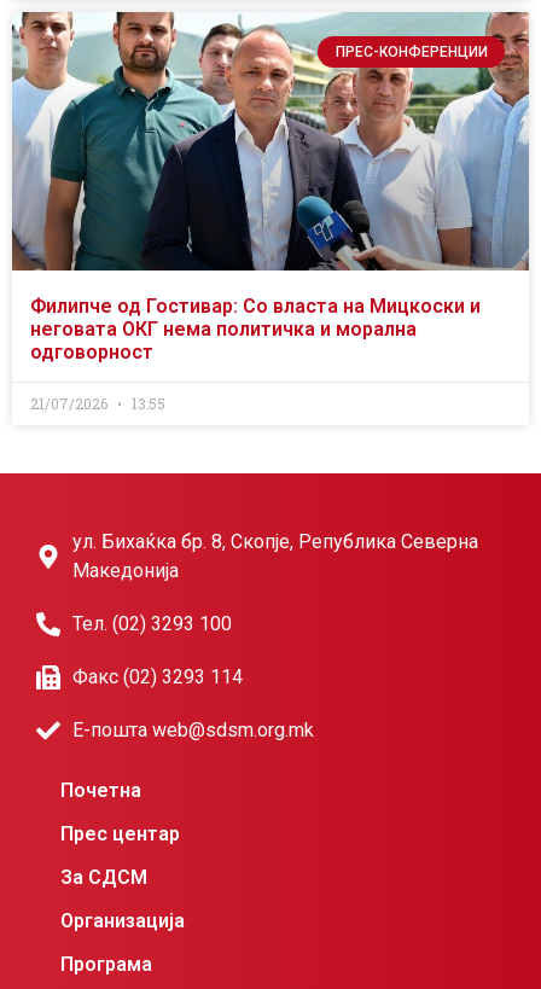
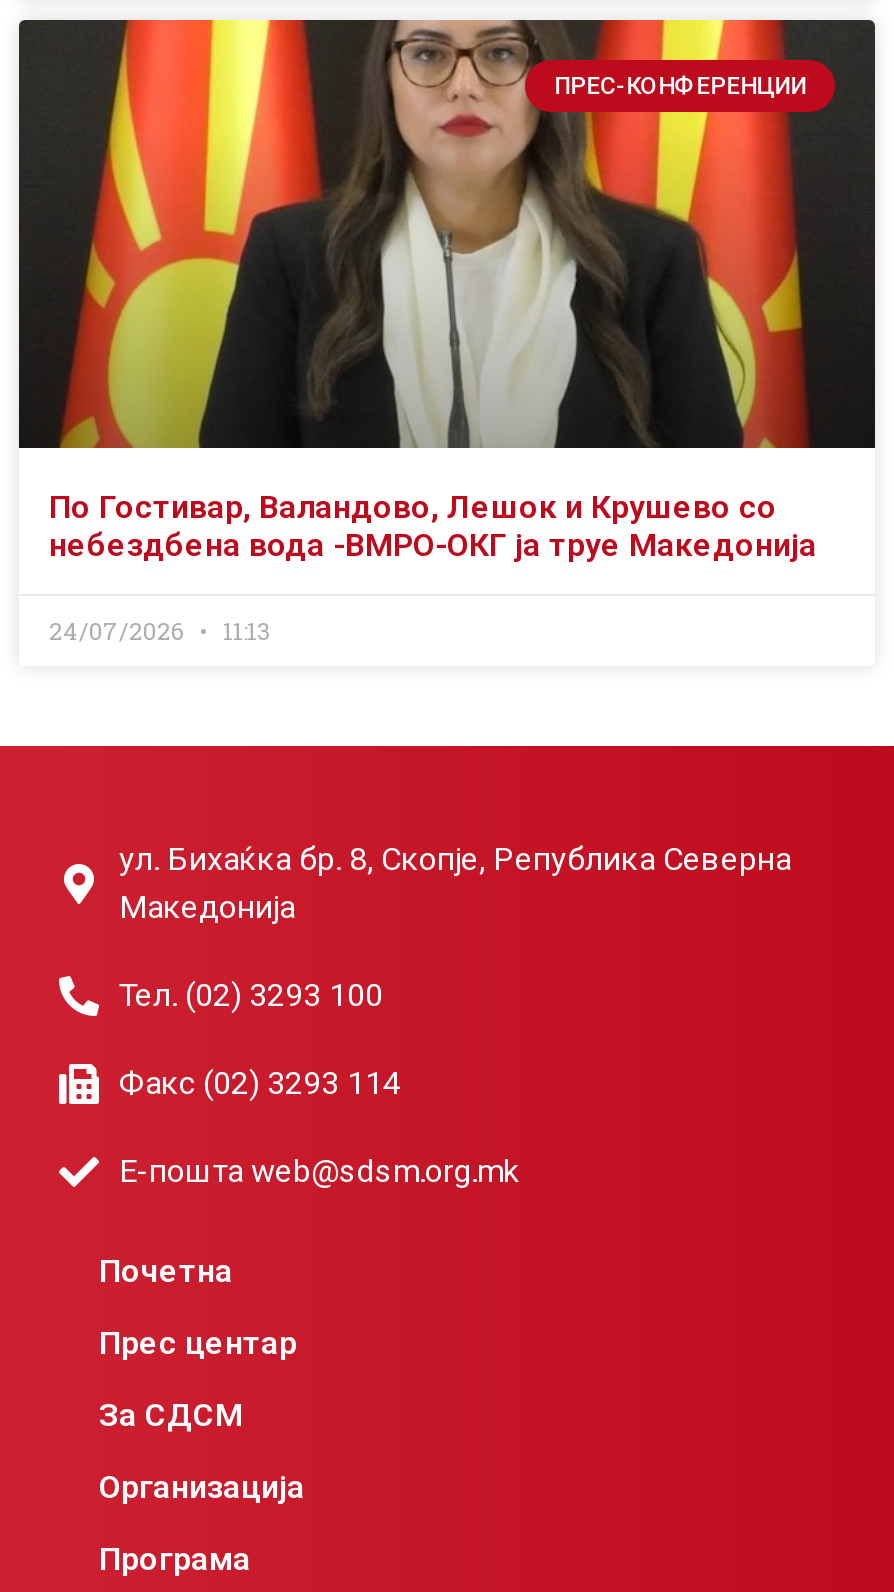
- [image]
- Филипче од Гостивар: Со власта на Мицкоски и
- неговата ОКГ нема политичка и морална
- одговорност
+ [image]
+ По Гостивар, Валандово, Лешок и Крушево со
+ небездбена вода -ВМРО-ОКГ ја труе Македонија

- 21/07/2026
- 13:55
+ 24/07/2026
+ 11:13
